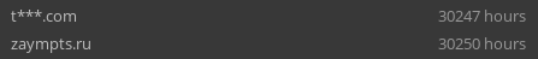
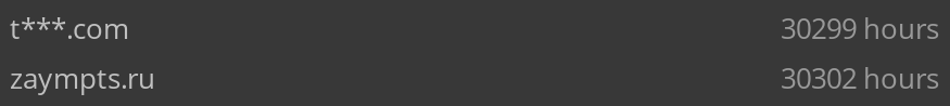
- 30247 hours
+ 30299 hours

- 30250 hours
+ 30302 hours
